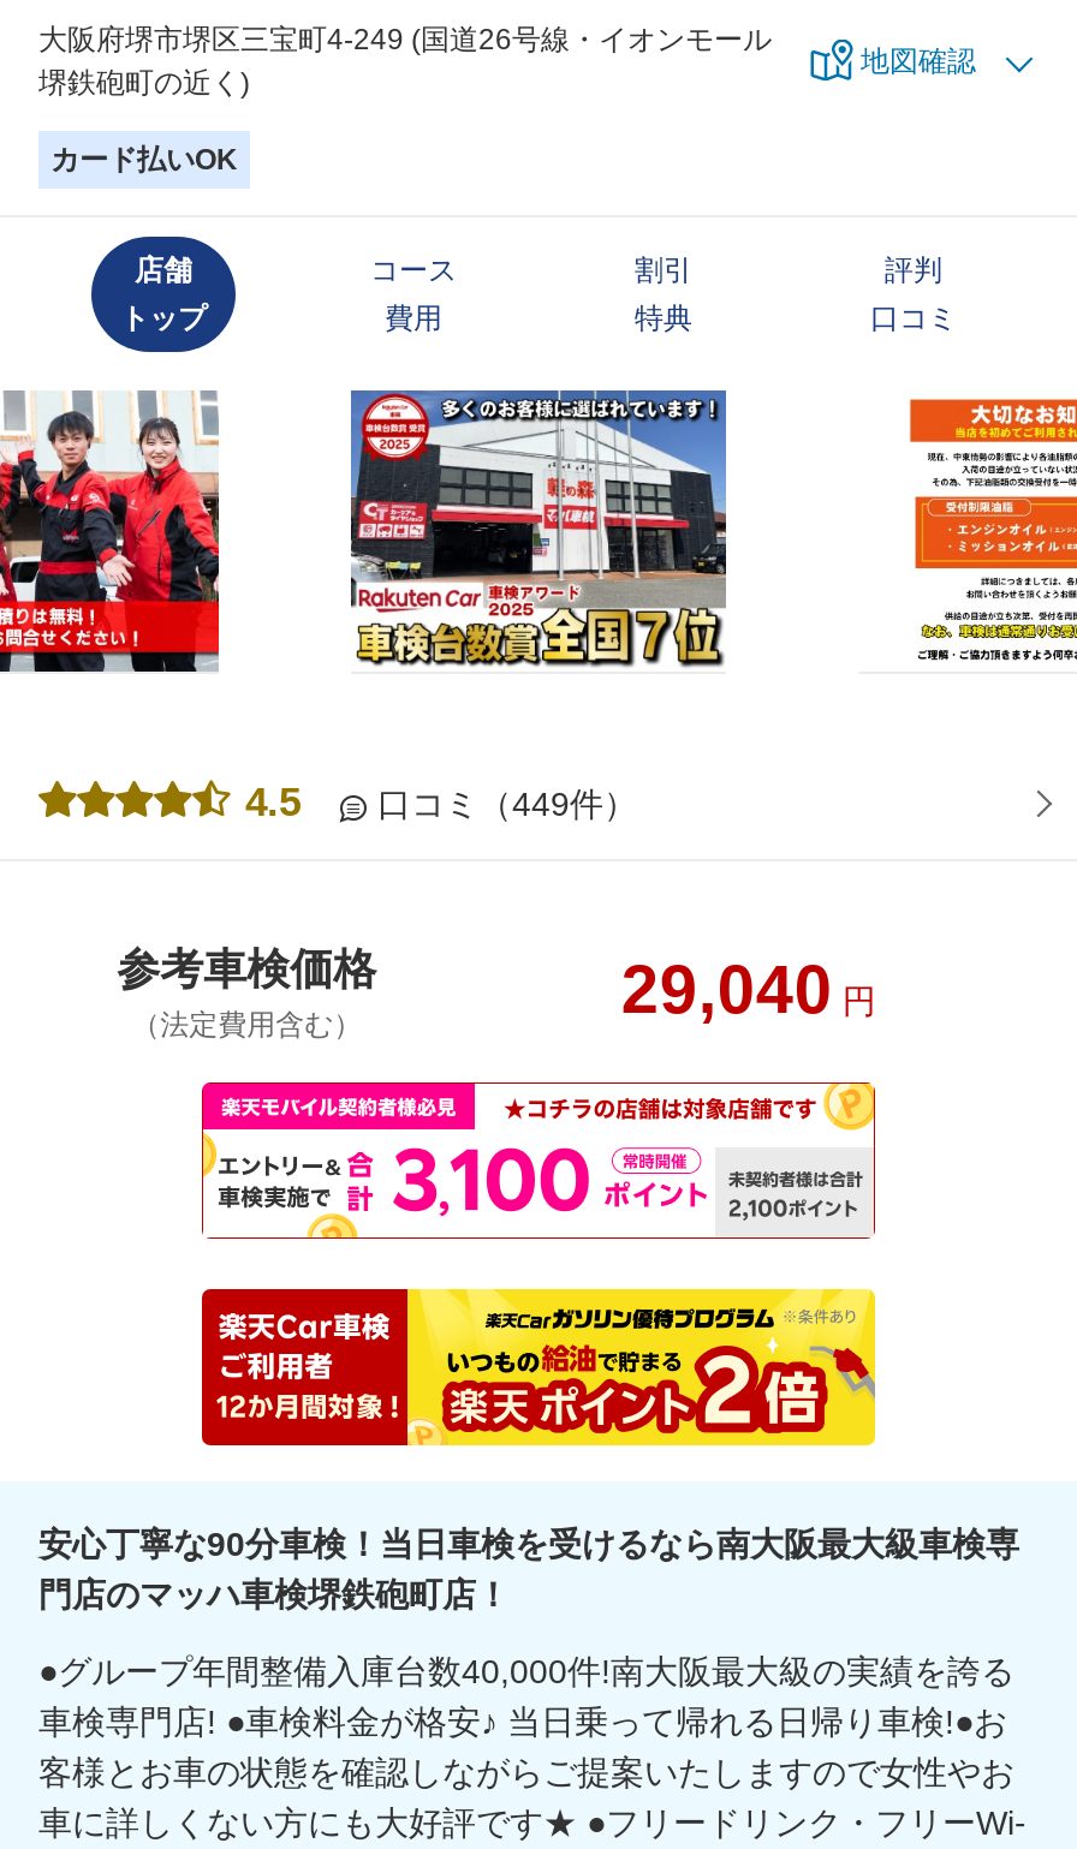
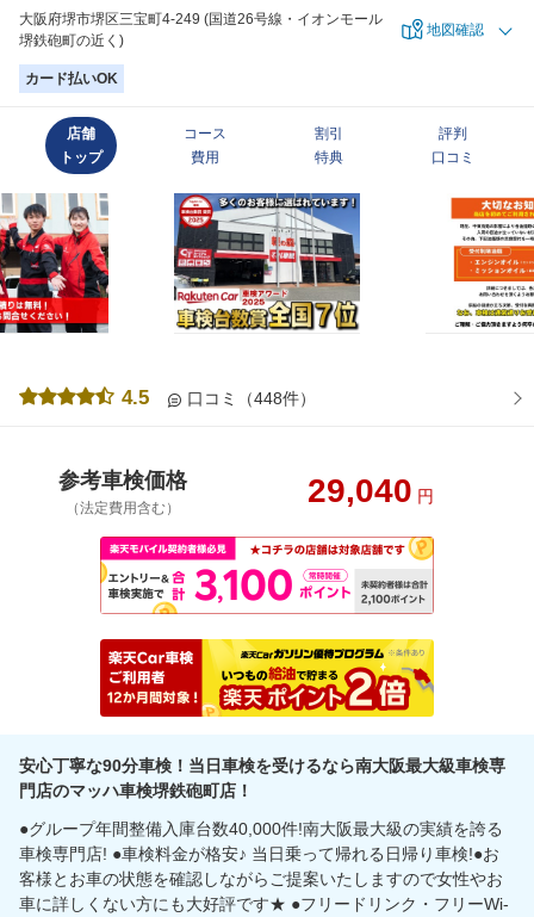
- 4.5 口コミ（449件）
+ 4.5 口コミ（448件）
